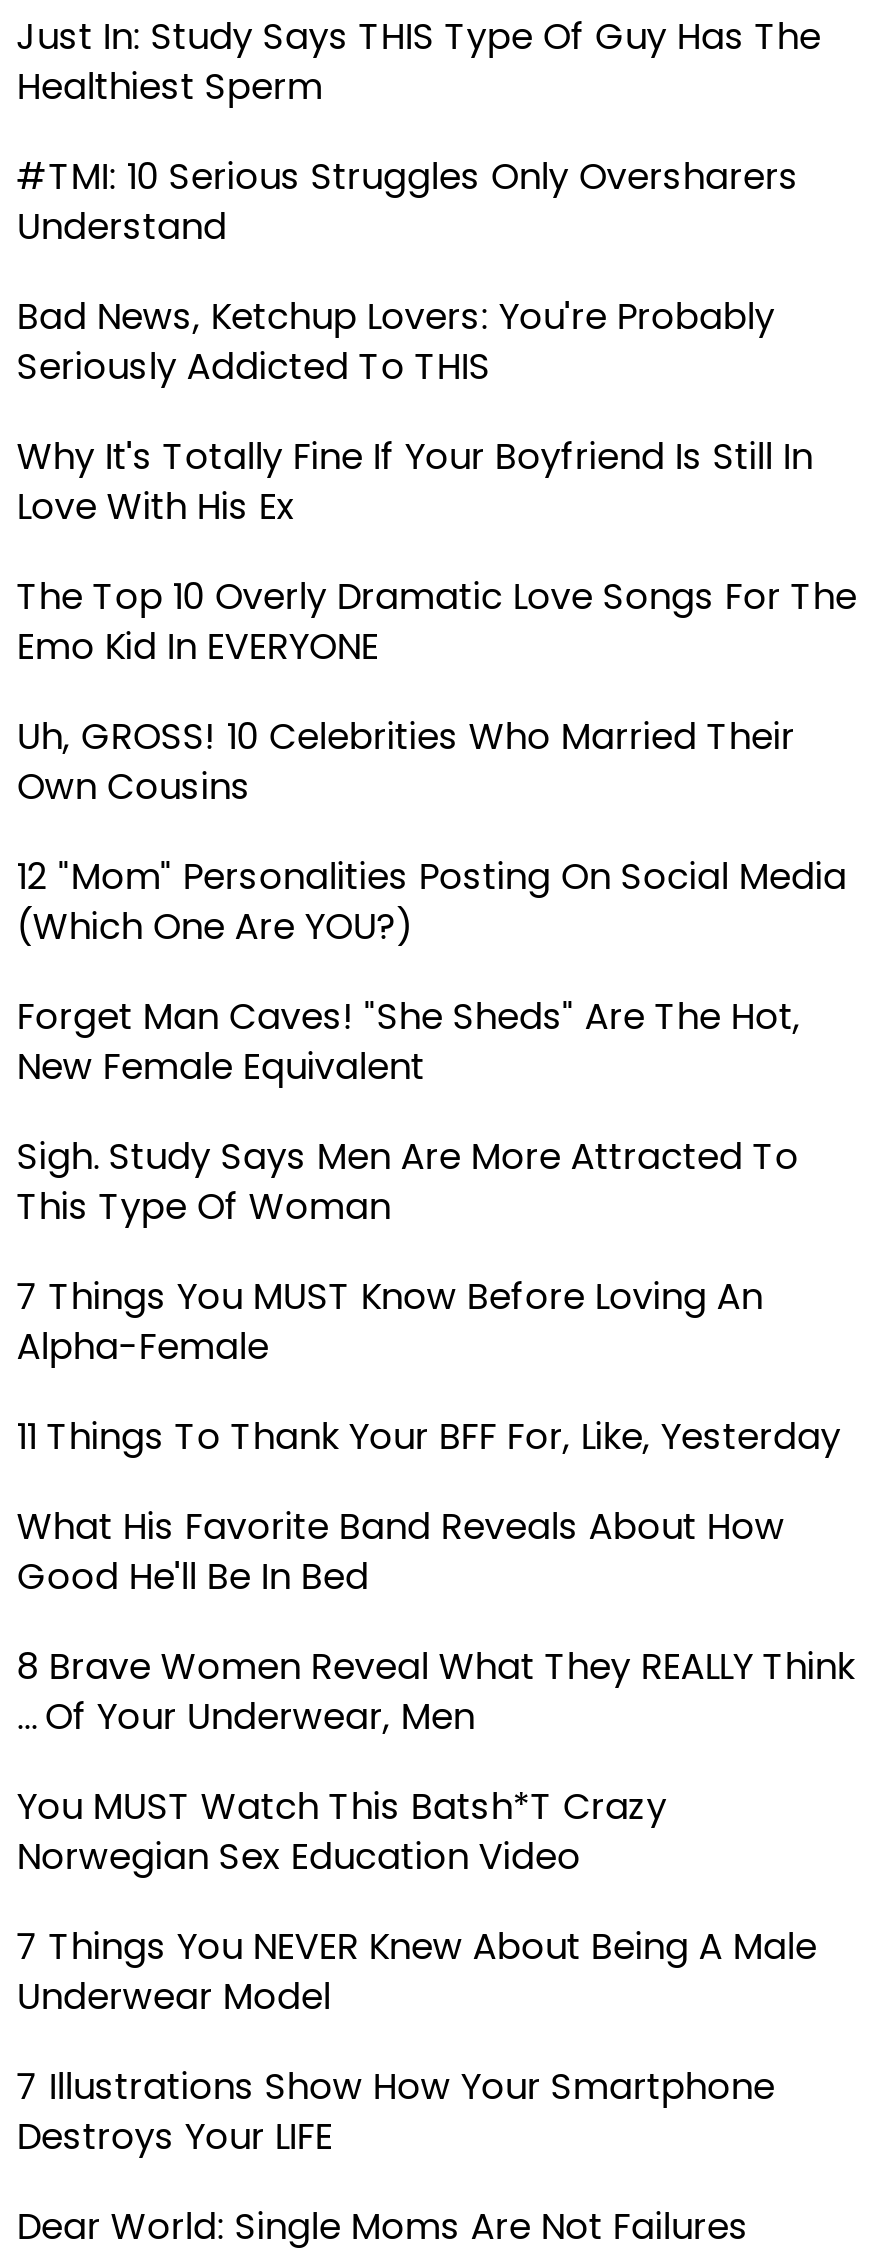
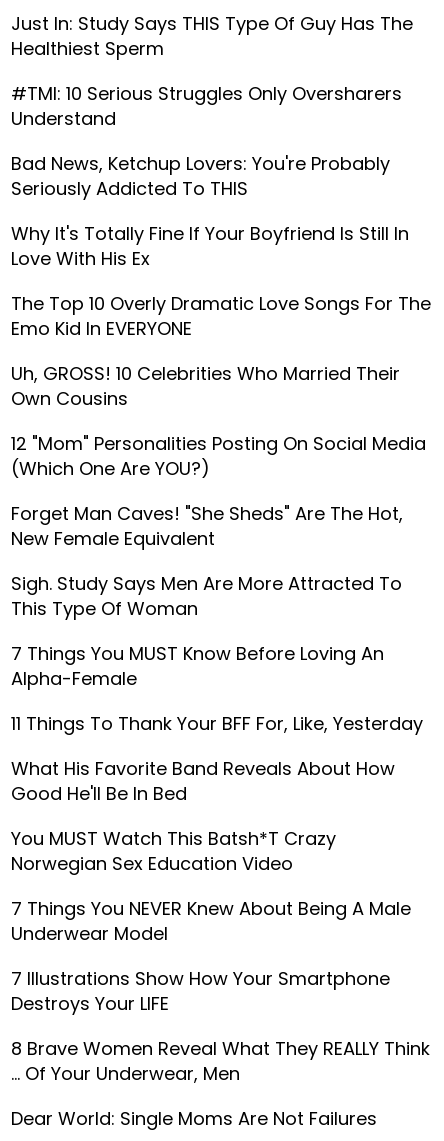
moved down: 8 Brave Women Reveal What They REALLY Think | … Of Your Underwear, Men

moved up: You MUST Watch This Batsh*t Crazy | Norwegian Sex Education Video | 7 Things You NEVER Knew About Being A Male | Underwear Model | 7 Illustrations Show How Your Smartphone | Destroys Your LIFE
